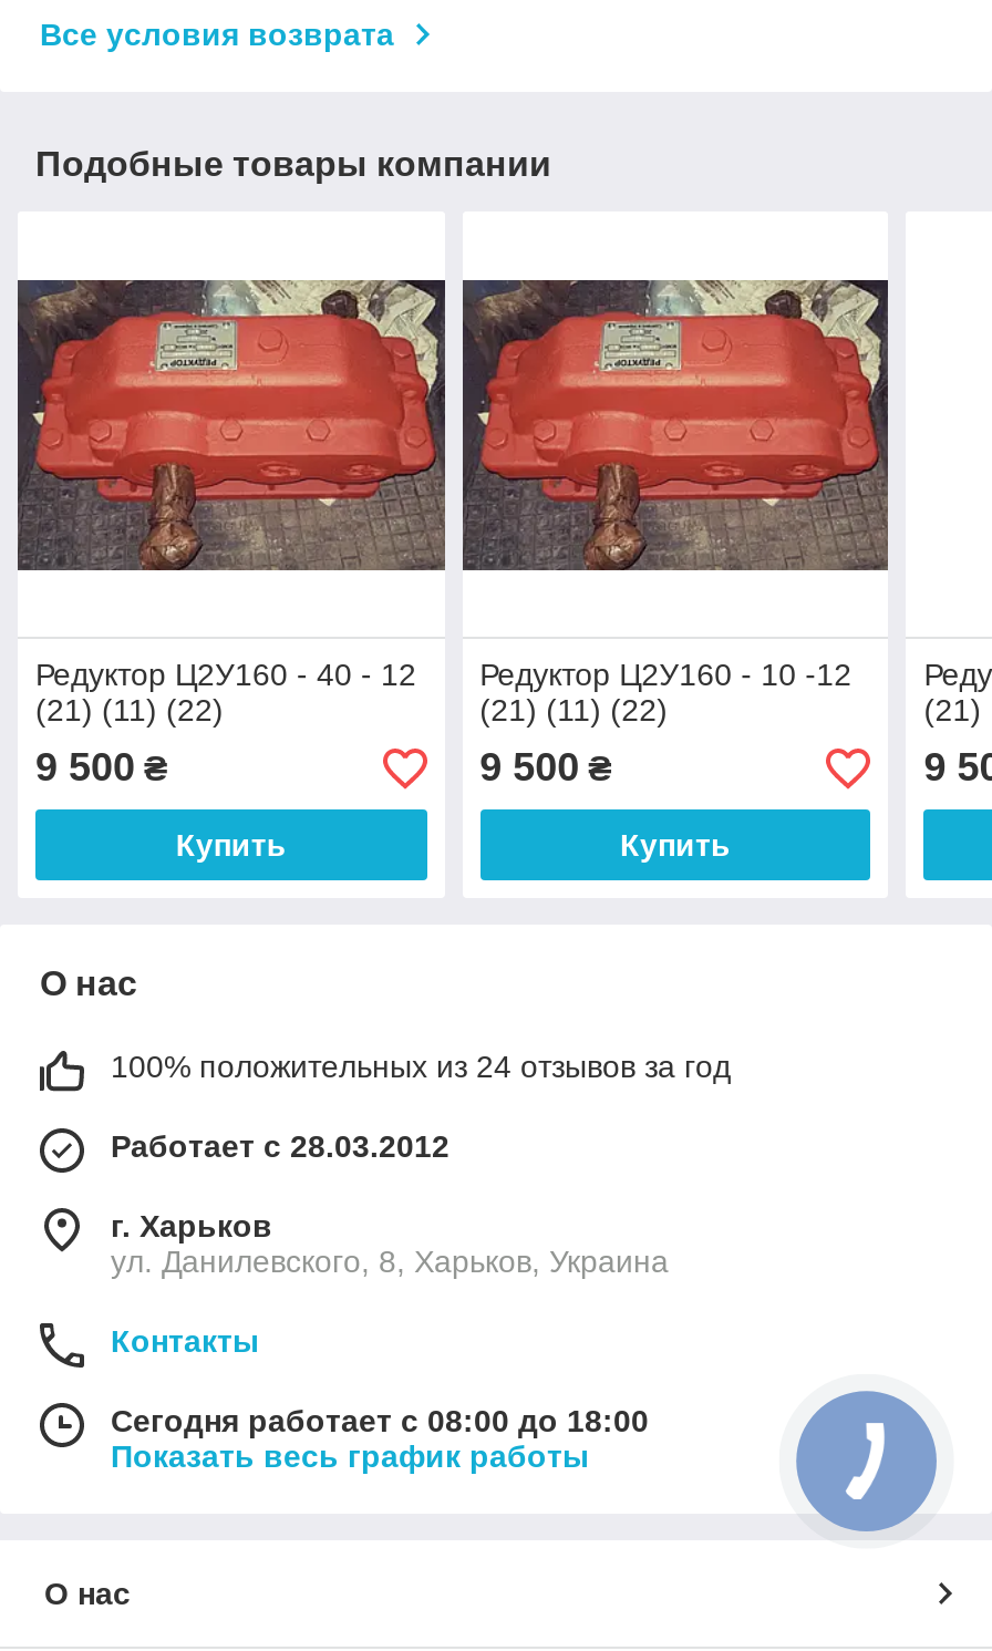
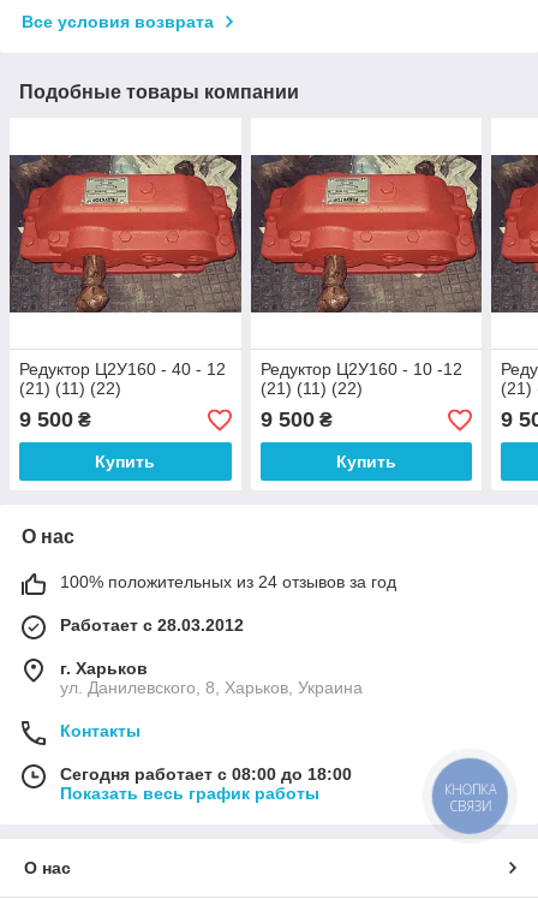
+ [image]

+ КНОПКА
+ СВЯЗИ
